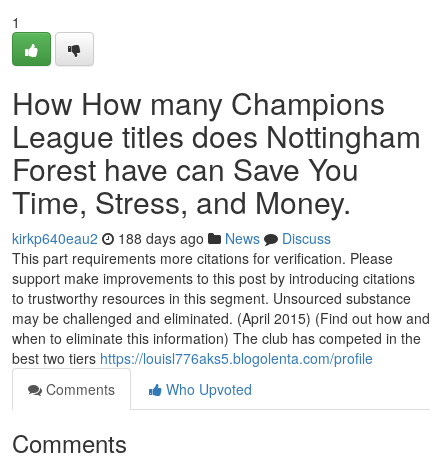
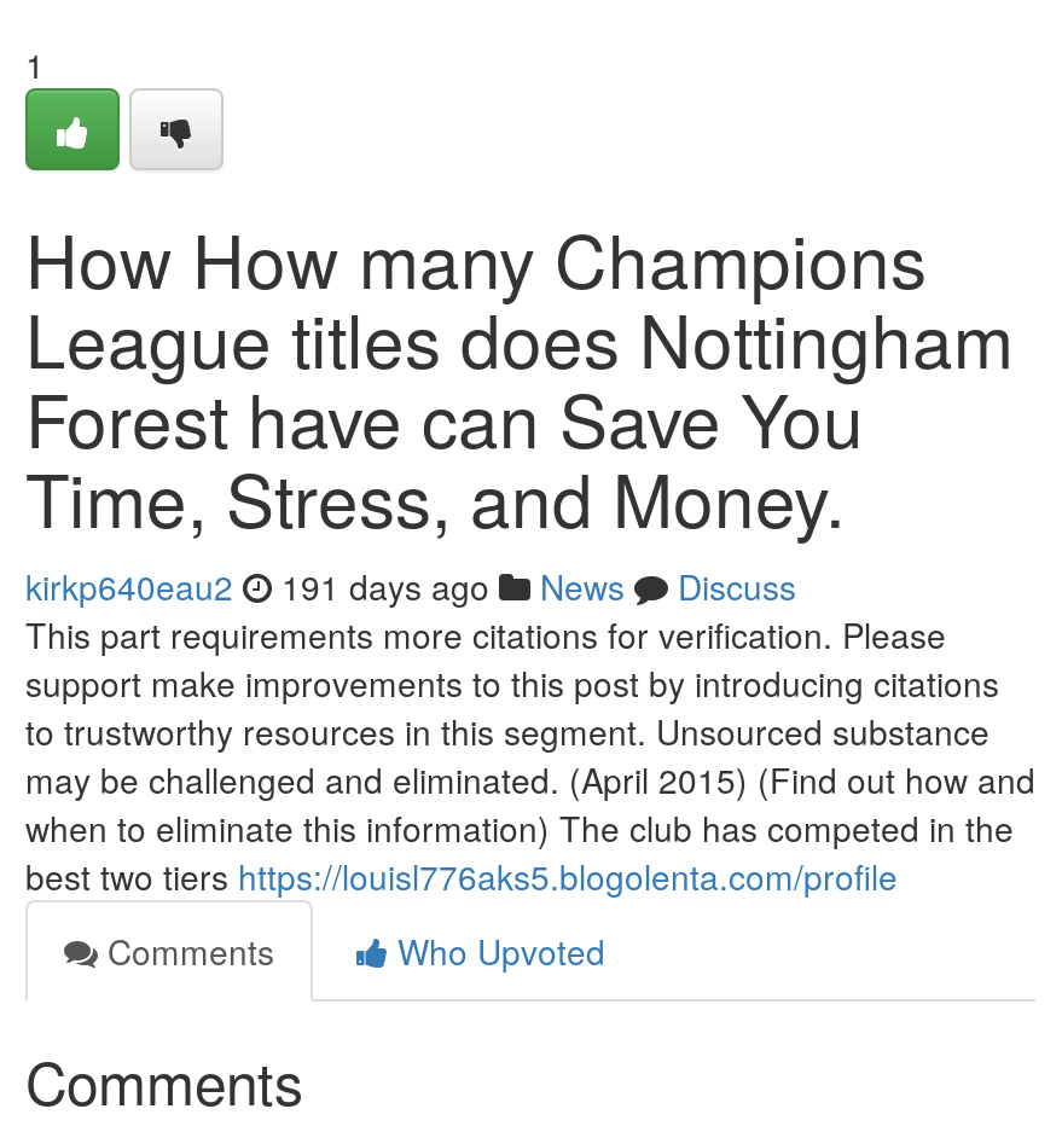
- kirkp640eau2 188 days ago News Discuss
+ kirkp640eau2 191 days ago News Discuss
